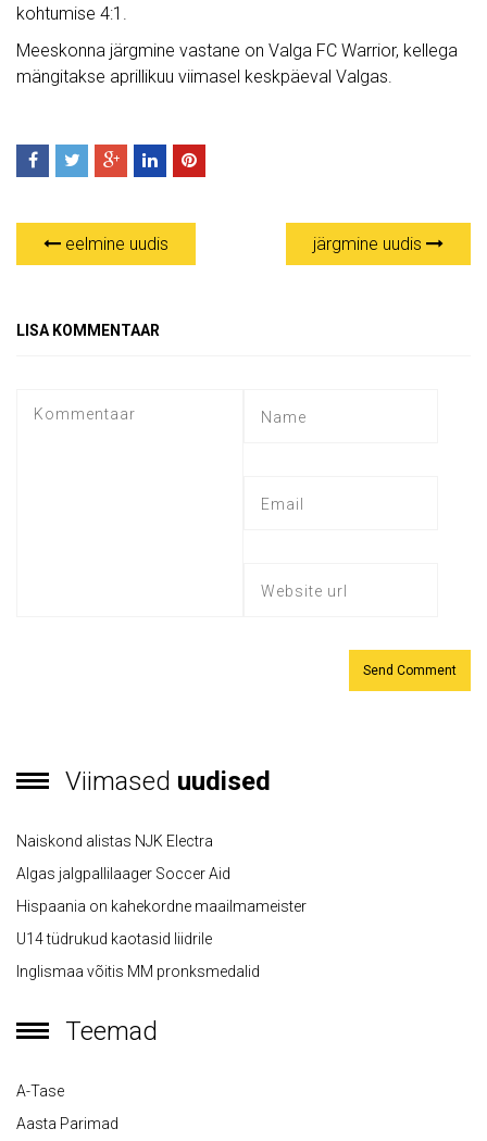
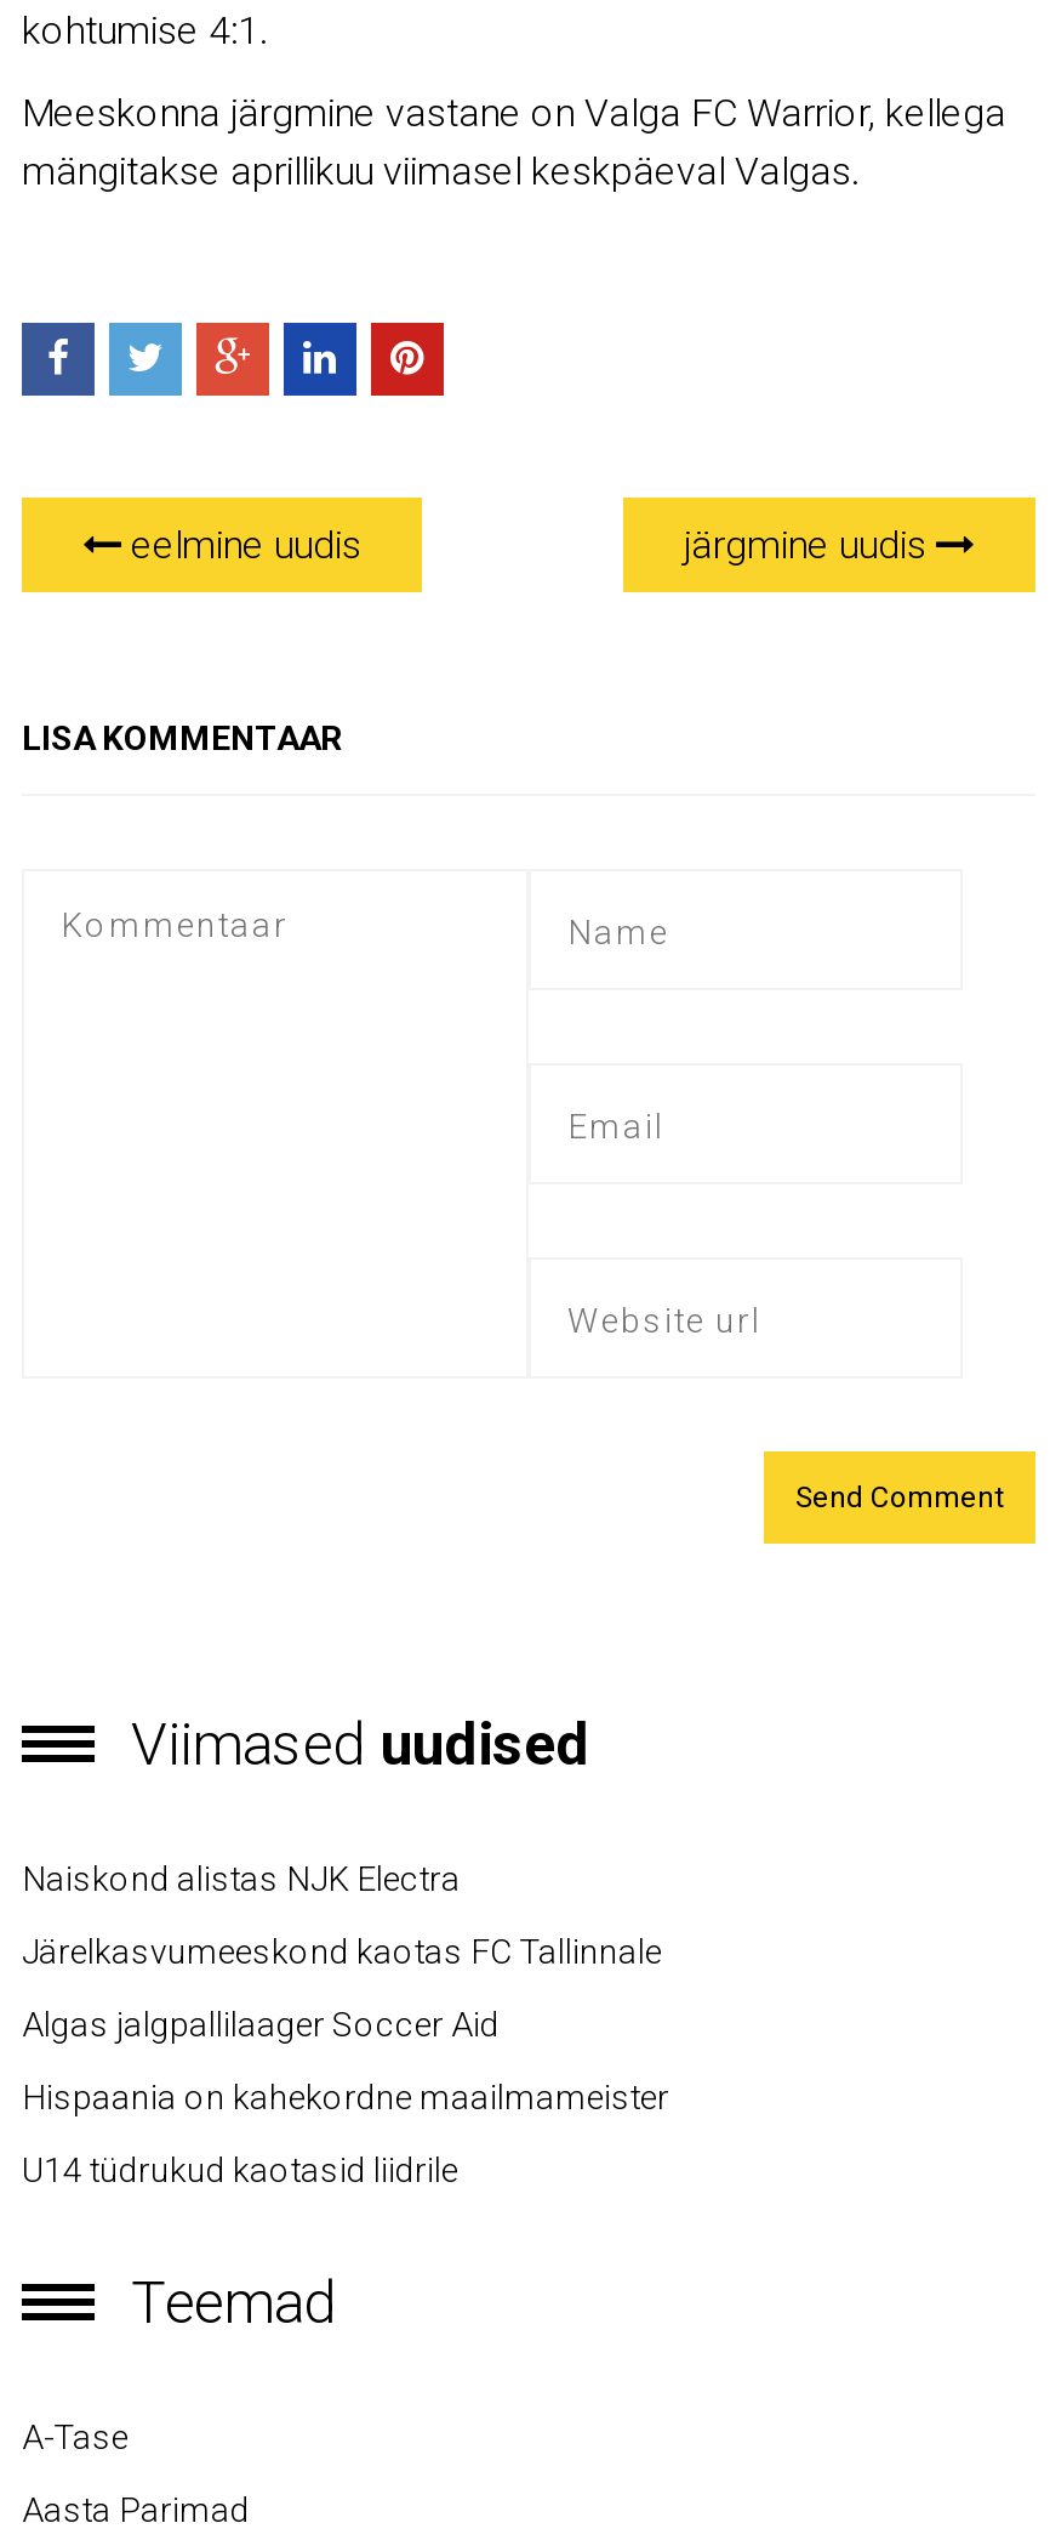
+ Järelkasvumeeskond kaotas FC Tallinnale

moved down: Algas jalgpallilaager Soccer Aid | Hispaania on kahekordne maailmameister | U14 tüdrukud kaotasid liidrile

- Inglismaa võitis MM pronksmedalid
